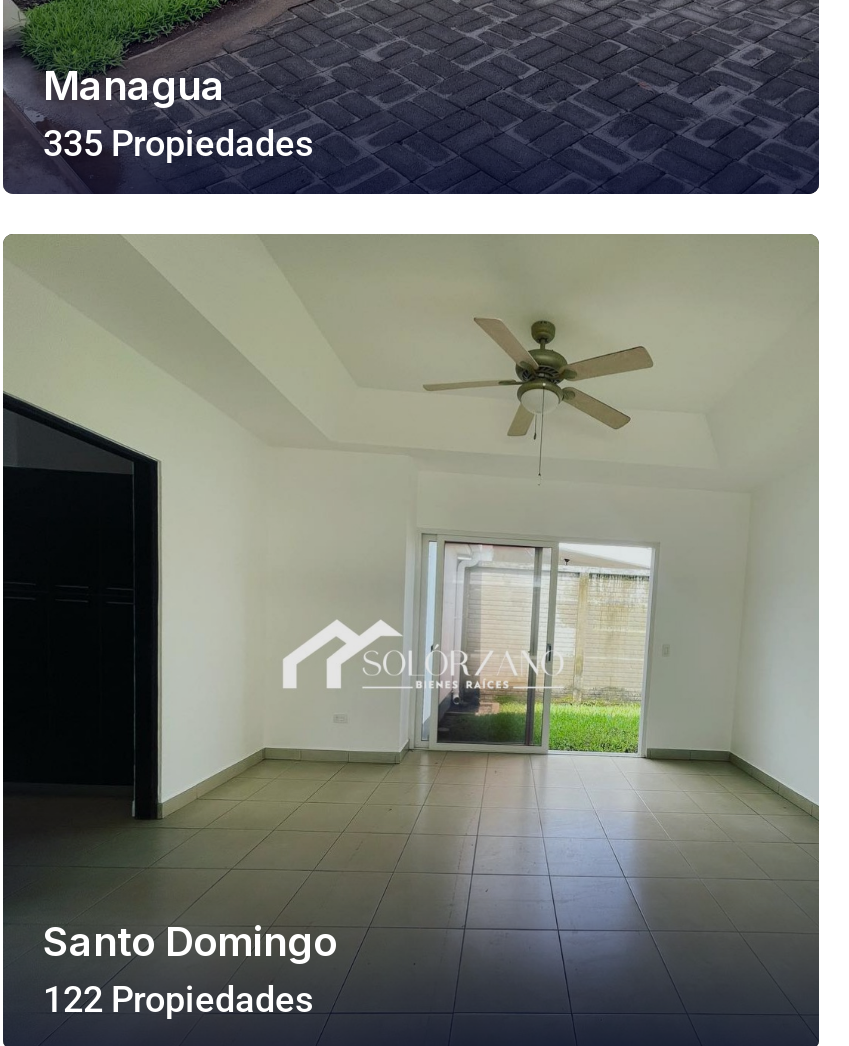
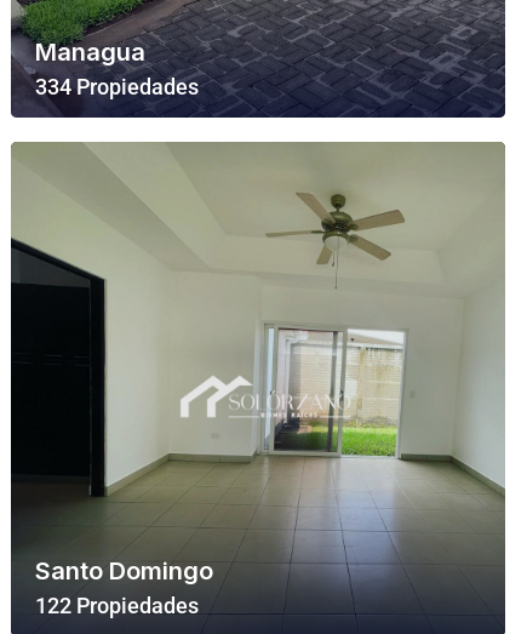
- 335 Propiedades
+ 334 Propiedades
